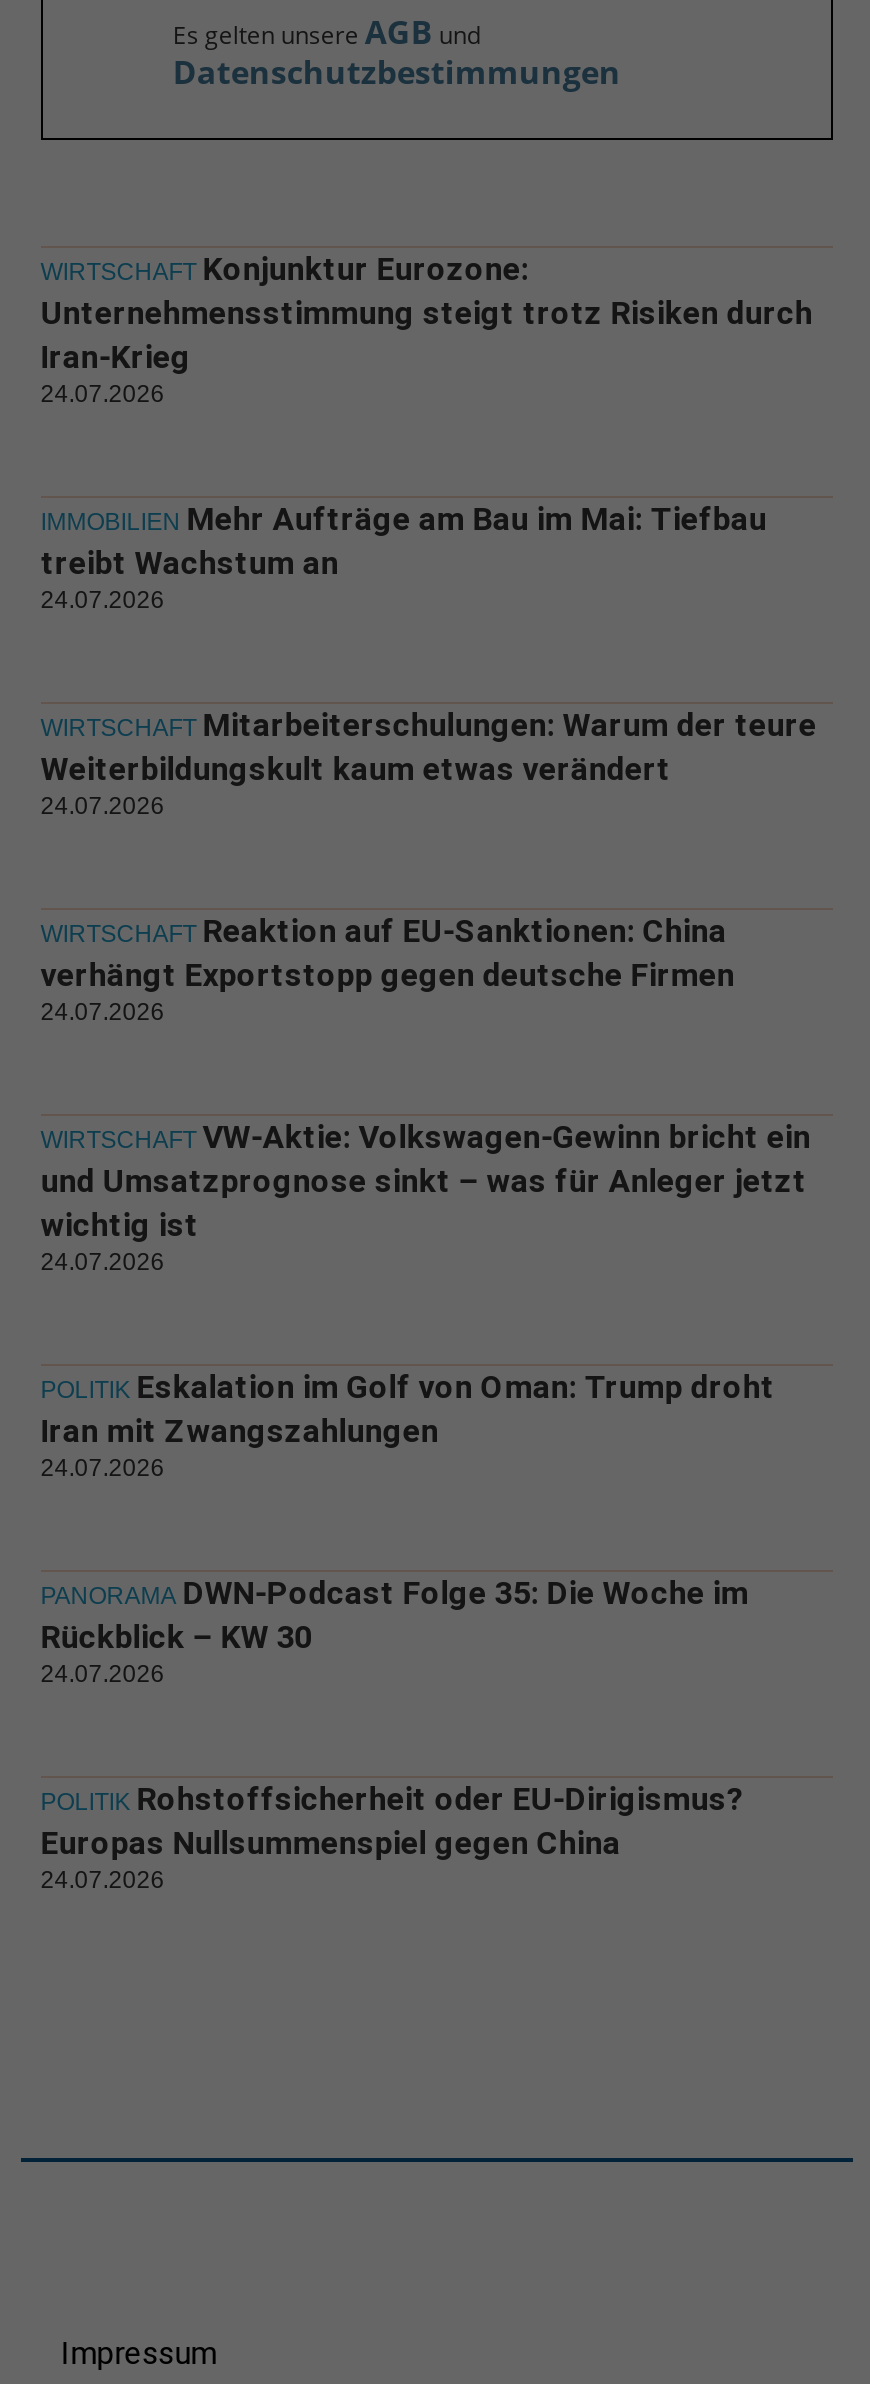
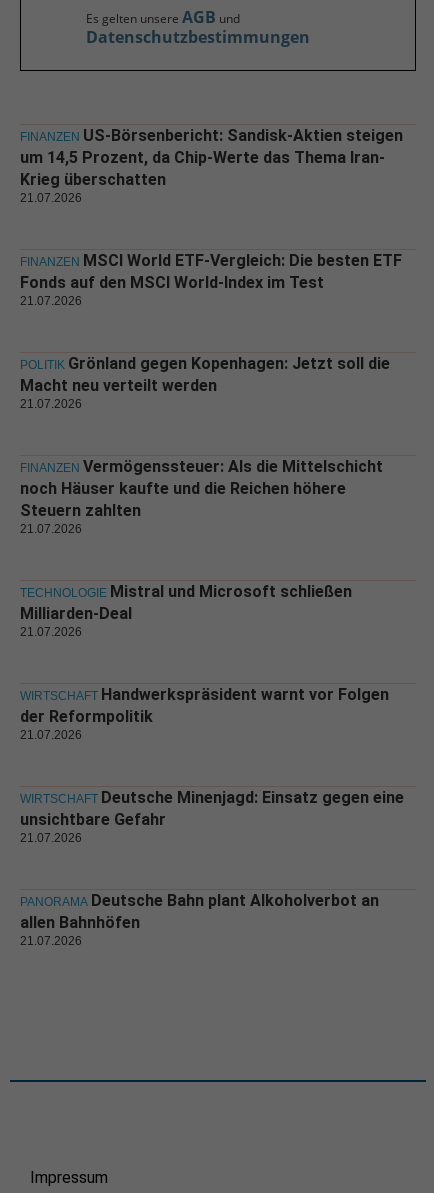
- WIRTSCHAFT Konjunktur Eurozone:
- Unternehmensstimmung steigt trotz Risiken durch
- Iran-Krieg
- 24.07.2026
+ FINANZEN US-Börsenbericht: Sandisk-Aktien steigen
+ um 14,5 Prozent, da Chip-Werte das Thema Iran-
+ Krieg überschatten
+ 21.07.2026

- IMMOBILIEN Mehr Aufträge am Bau im Mai: Tiefbau
- treibt Wachstum an
- 24.07.2026
+ FINANZEN MSCI World ETF-Vergleich: Die besten ETF
+ Fonds auf den MSCI World-Index im Test
+ 21.07.2026

- WIRTSCHAFT Mitarbeiterschulungen: Warum der teure
- Weiterbildungskult kaum etwas verändert
- 24.07.2026
+ POLITIK Grönland gegen Kopenhagen: Jetzt soll die
+ Macht neu verteilt werden
+ 21.07.2026

- WIRTSCHAFT Reaktion auf EU-Sanktionen: China
- verhängt Exportstopp gegen deutsche Firmen
- 24.07.2026
+ FINANZEN Vermögenssteuer: Als die Mittelschicht
+ noch Häuser kaufte und die Reichen höhere
+ Steuern zahlten
+ 21.07.2026

- WIRTSCHAFT VW-Aktie: Volkswagen-Gewinn bricht ein
- und Umsatzprognose sinkt – was für Anleger jetzt
- wichtig ist
- 24.07.2026
+ TECHNOLOGIE Mistral und Microsoft schließen
+ Milliarden-Deal
+ 21.07.2026

- POLITIK Eskalation im Golf von Oman: Trump droht
- Iran mit Zwangszahlungen
- 24.07.2026
+ WIRTSCHAFT Handwerkspräsident warnt vor Folgen
+ der Reformpolitik
+ 21.07.2026

- PANORAMA DWN-Podcast Folge 35: Die Woche im
- Rückblick – KW 30
- 24.07.2026
+ WIRTSCHAFT Deutsche Minenjagd: Einsatz gegen eine
+ unsichtbare Gefahr
+ 21.07.2026

- POLITIK Rohstoffsicherheit oder EU-Dirigismus?
- Europas Nullsummenspiel gegen China
- 24.07.2026
+ PANORAMA Deutsche Bahn plant Alkoholverbot an
+ allen Bahnhöfen
+ 21.07.2026
